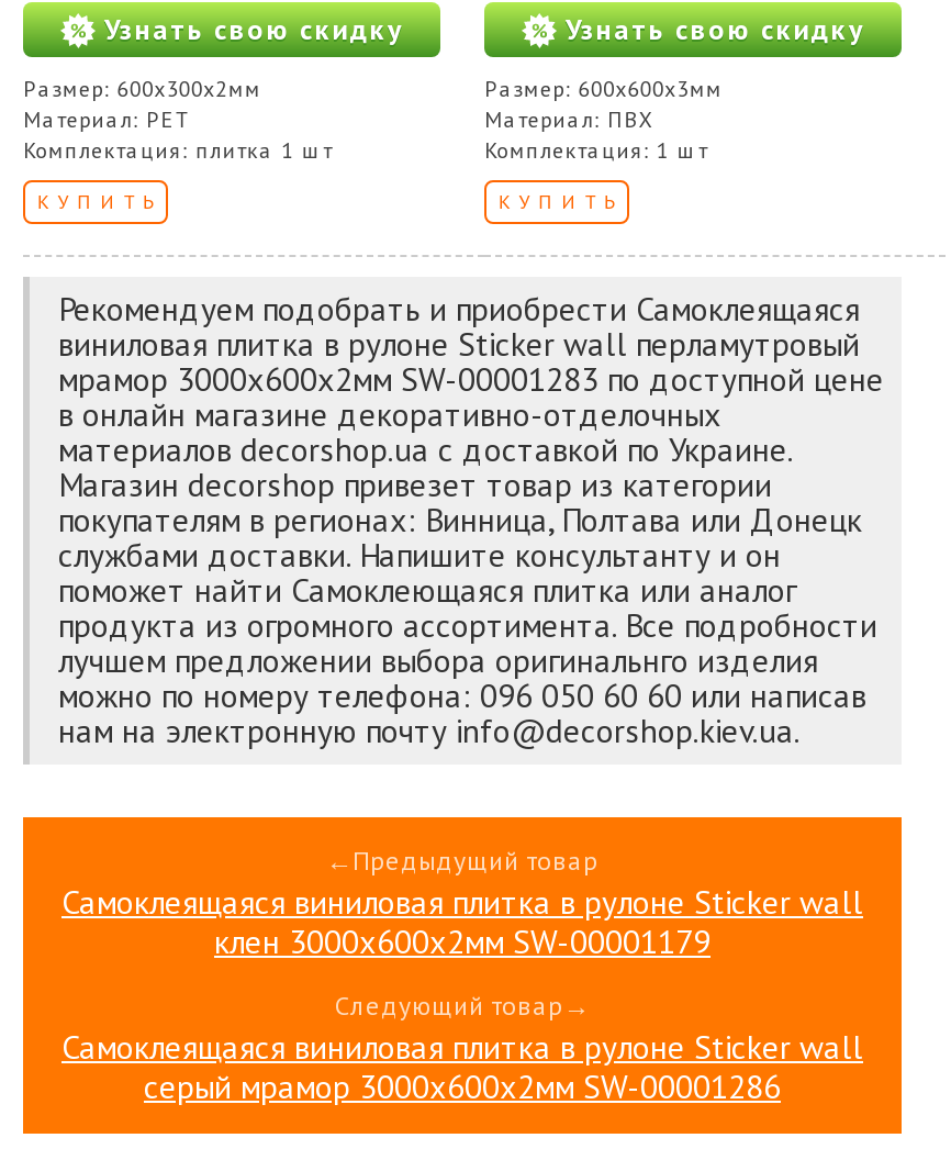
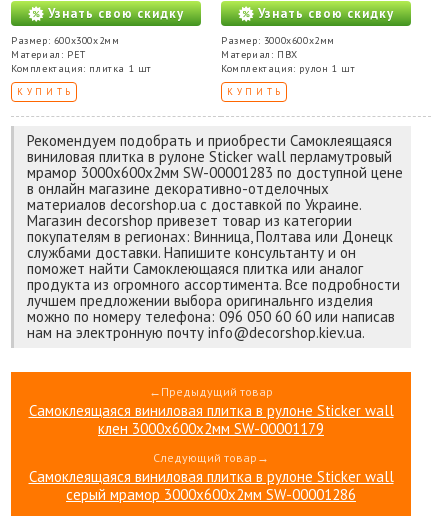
- Размер: 600х600х3мм
+ Размер: 3000х600х2мм

- Комплектация: 1 шт
+ Комплектация: рулон 1 шт
